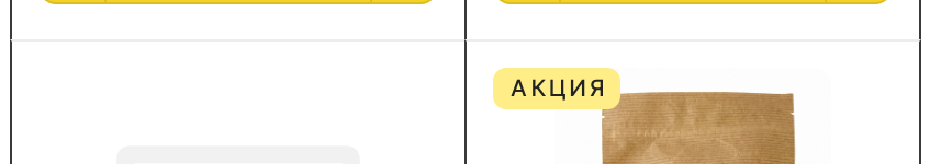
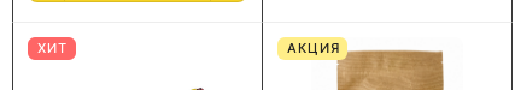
+ ХИТ
